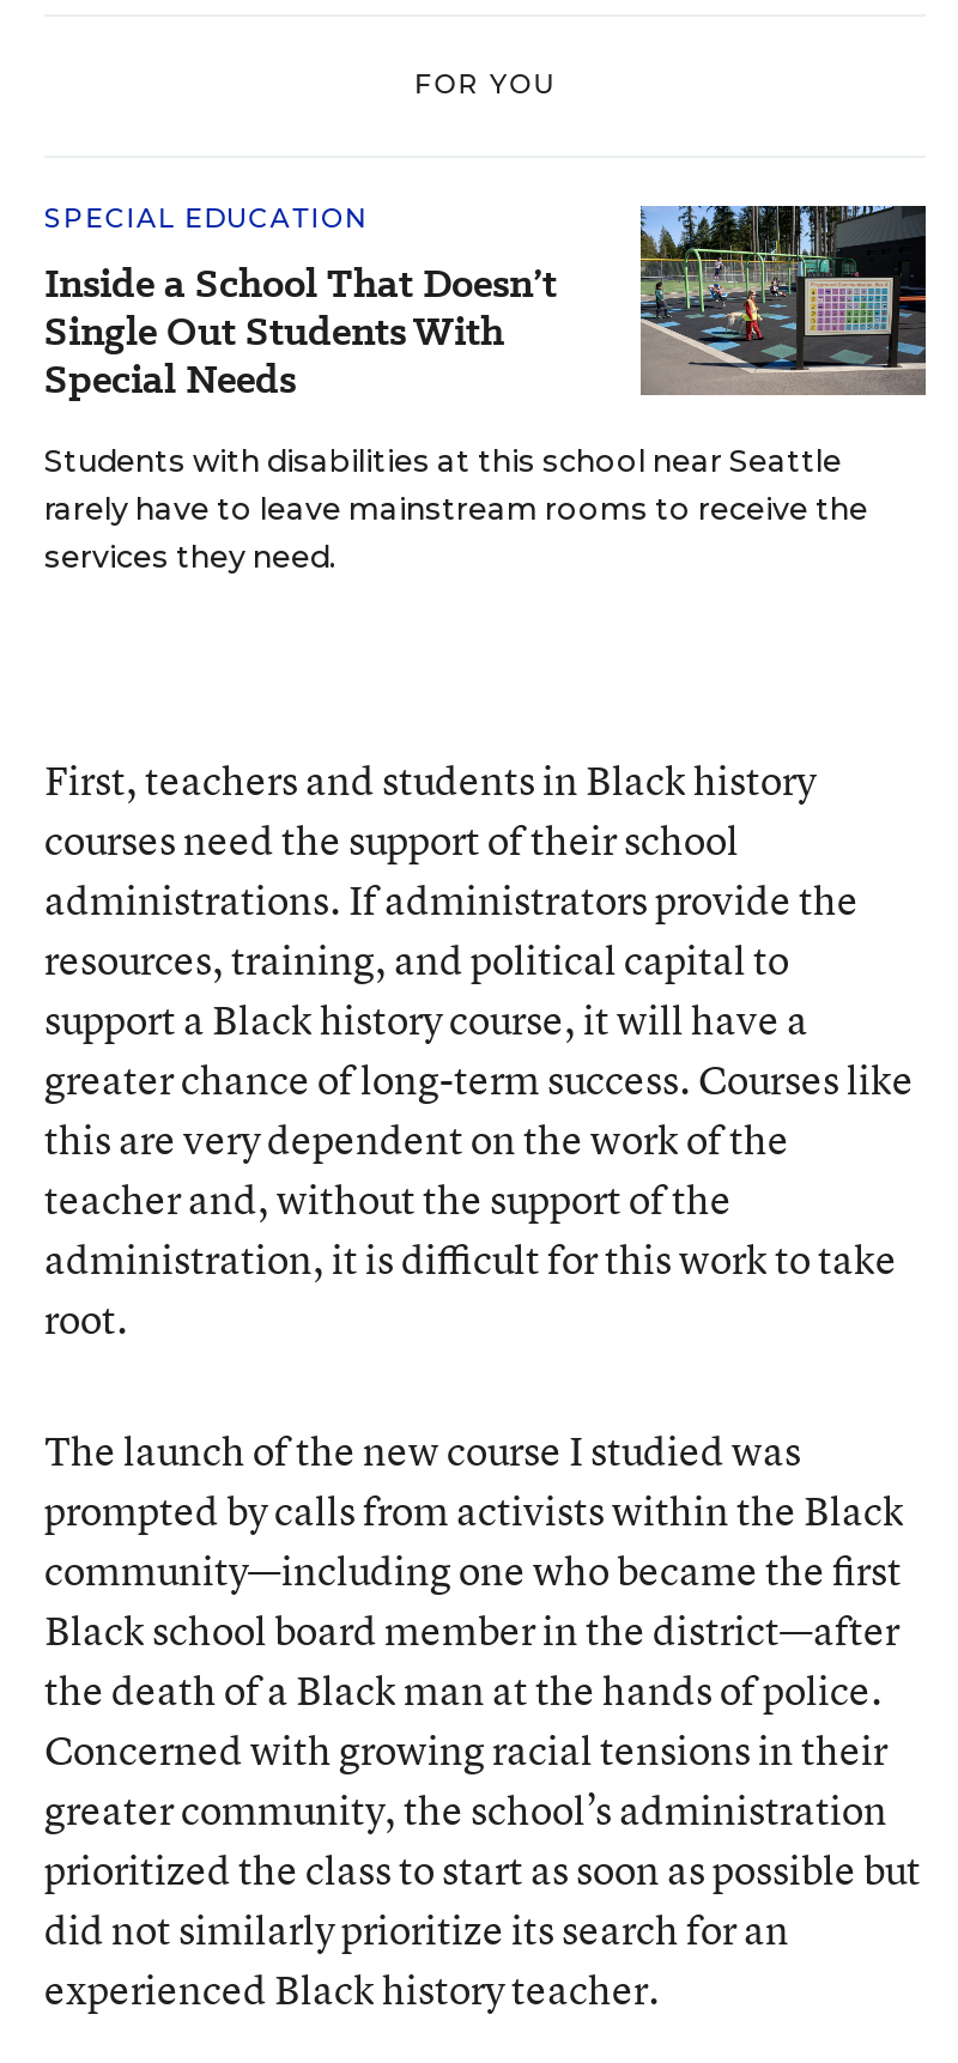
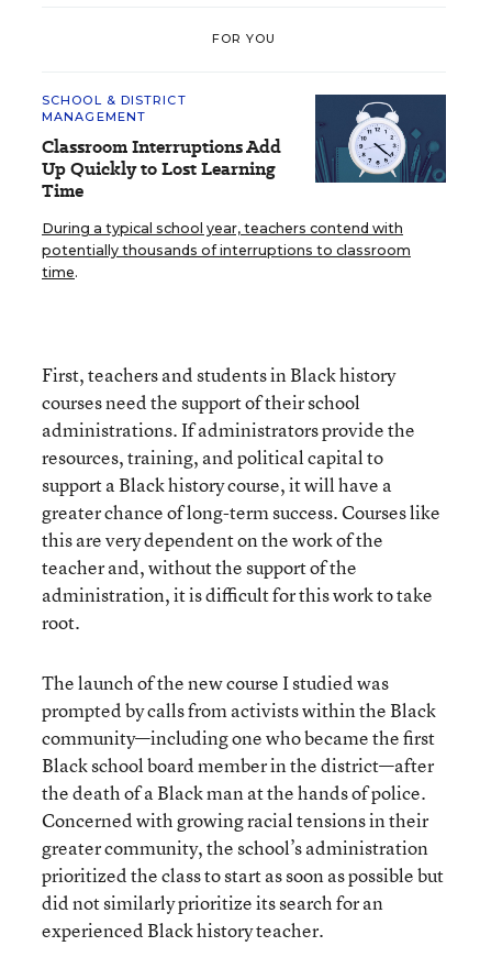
- SPECIAL EDUCATION
- Inside a School That Doesn’t
- Single Out Students With
- Special Needs
+ SCHOOL & DISTRICT
+ MANAGEMENT
+ Classroom Interruptions Add
+ Up Quickly to Lost Learning
+ Time

- [image]
- Students with disabilities at this school near Seattle
- rarely have to leave mainstream rooms to receive the
- services they need.
+ [image]
+ During a typical school year, teachers contend with
+ potentially thousands of interruptions to classroom
+ time.
